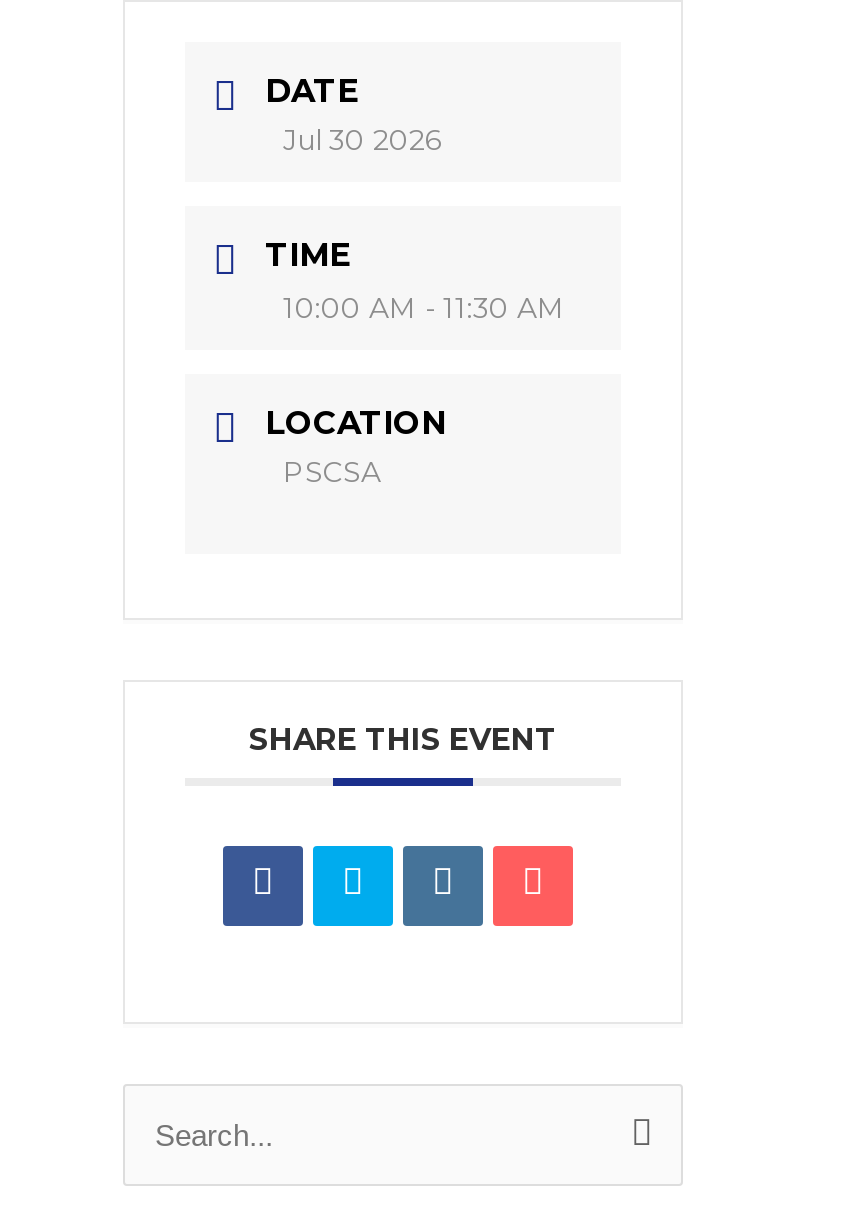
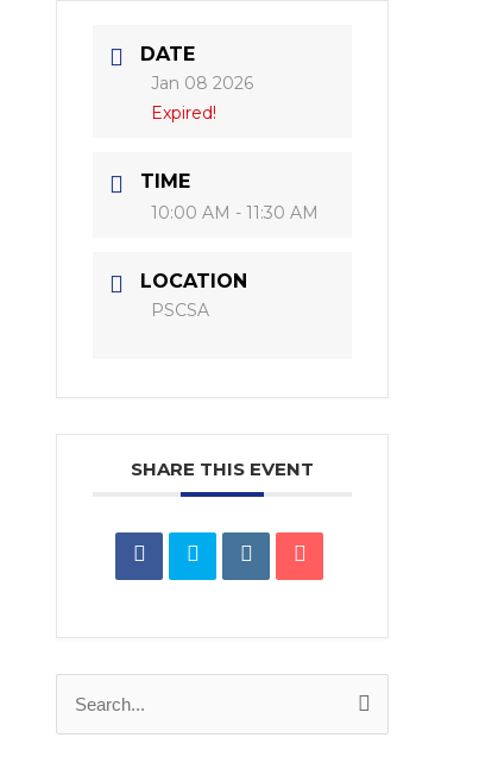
- Jul 30 2026
+ Jan 08 2026
+ Expired!
